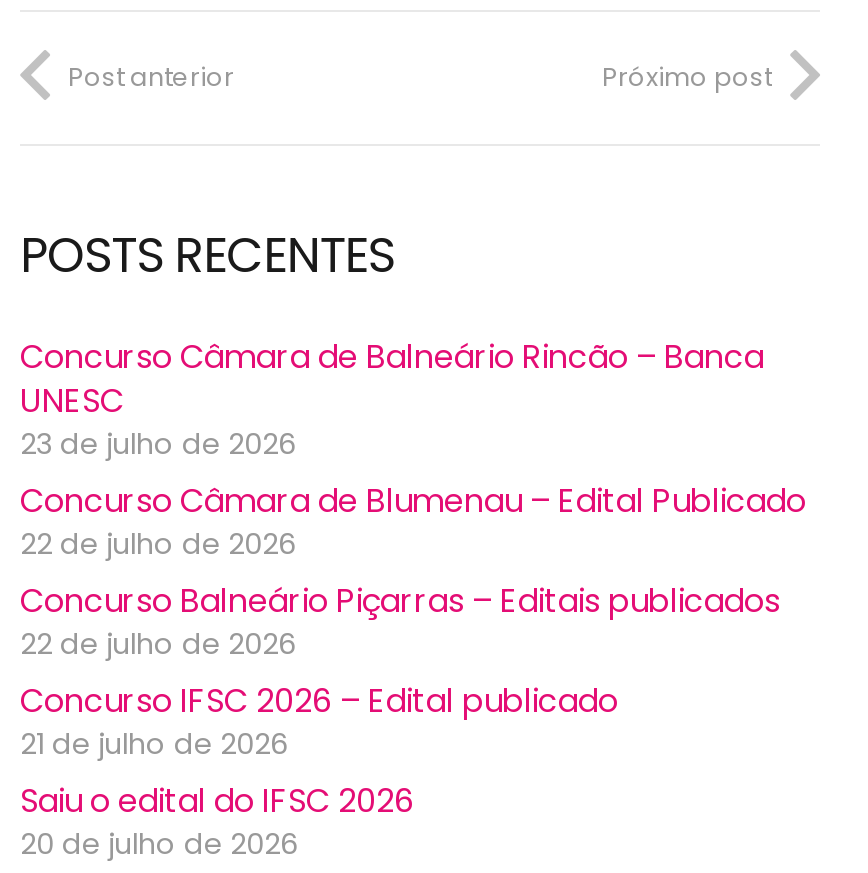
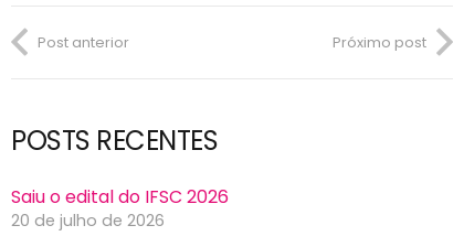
- Concurso Câmara de Balneário Rincão – Banca
- UNESC
- 23 de julho de 2026
- Concurso Câmara de Blumenau – Edital Publicado
- 22 de julho de 2026
- Concurso Balneário Piçarras – Editais publicados
- 22 de julho de 2026
- Concurso IFSC 2026 – Edital publicado
- 21 de julho de 2026
